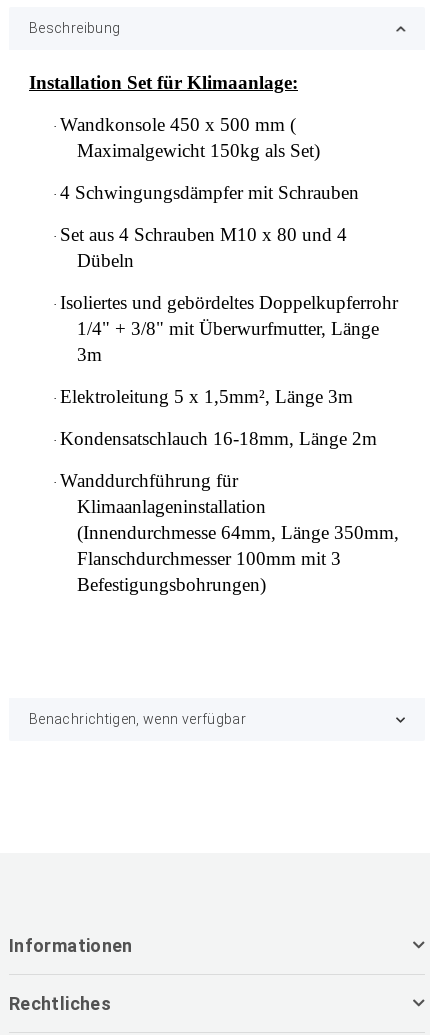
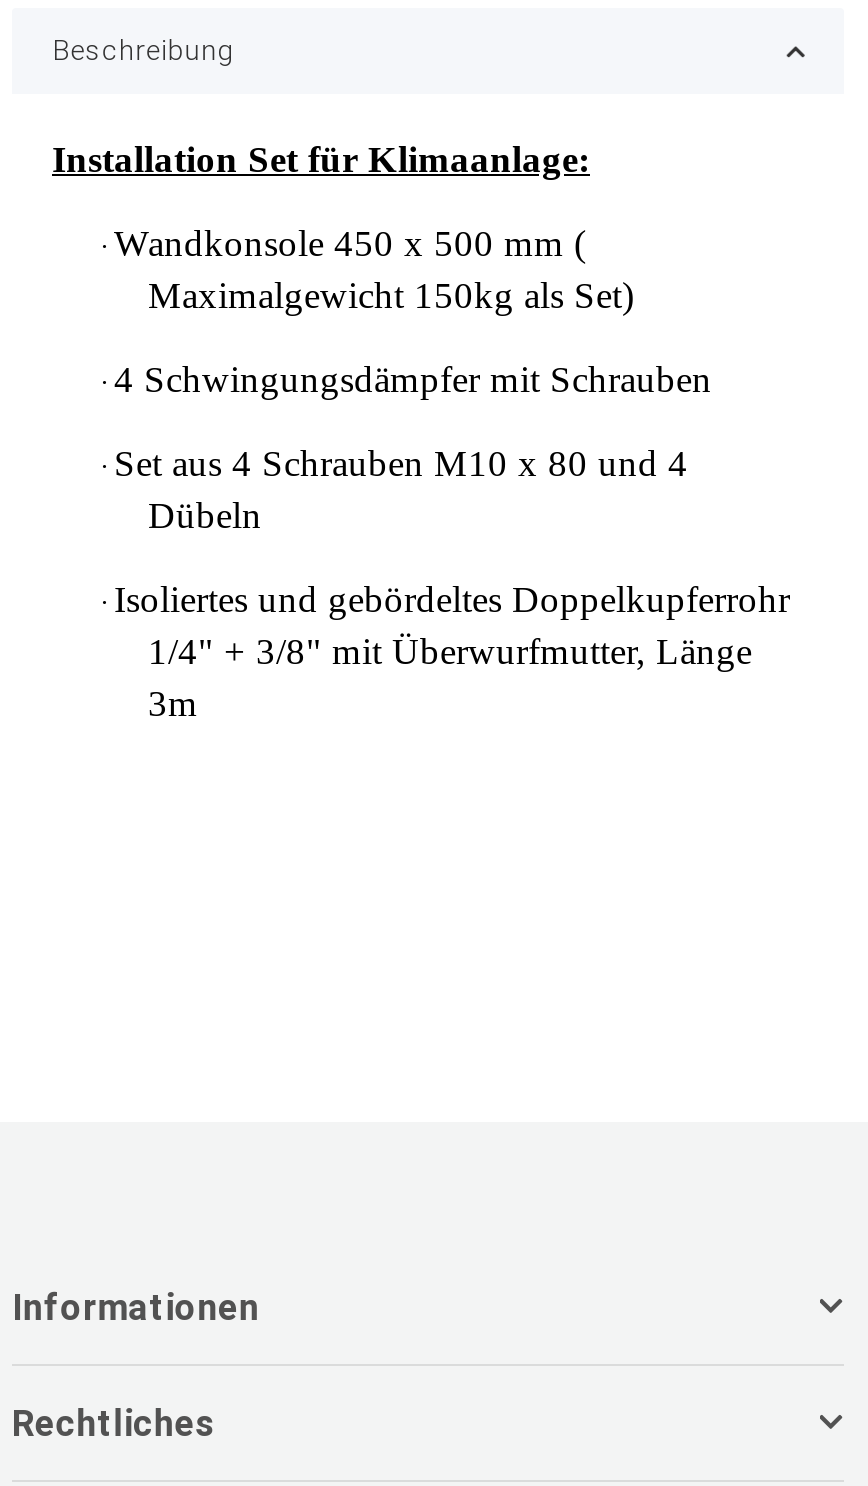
- · Elektroleitung 5 x 1,5mm², Länge 3m
- · Kondensatschlauch 16-18mm, Länge 2m
- · Wanddurchführung für
- Klimaanlageninstallation
- (Innendurchmesse 64mm, Länge 350mm,
- Flanschdurchmesser 100mm mit 3
- Befestigungsbohrungen)

- Benachrichtigen, wenn verfügbar
